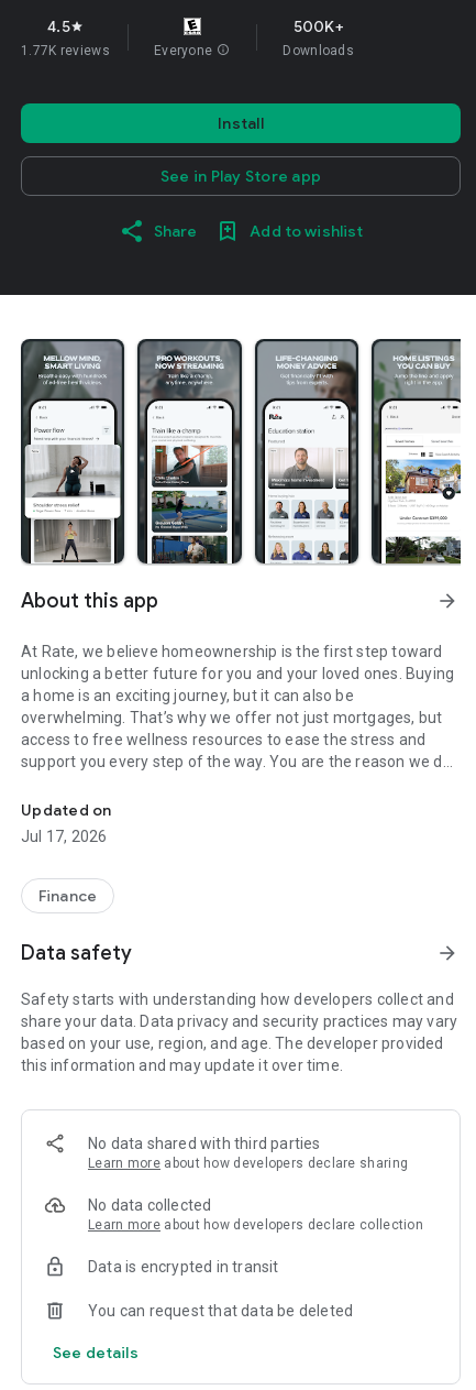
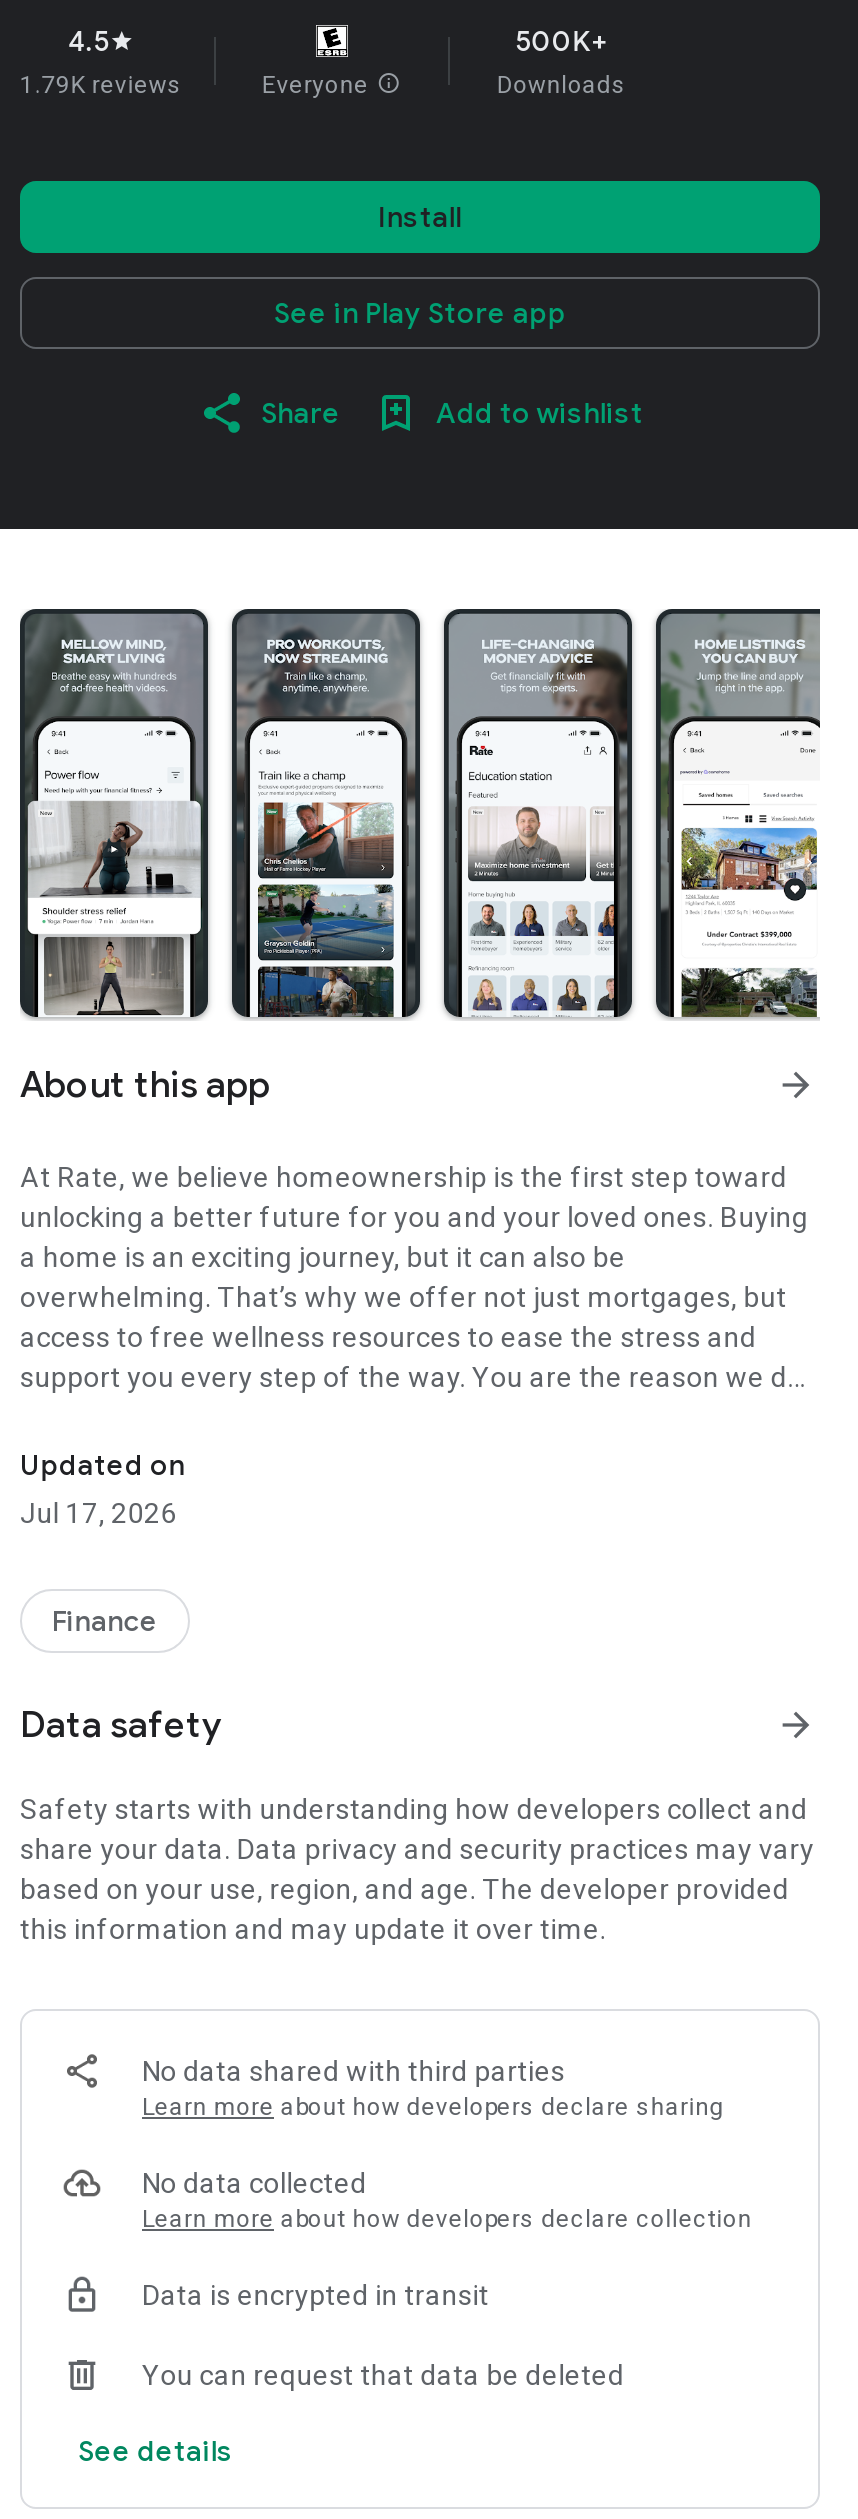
- 1.77K reviews
+ 1.79K reviews
